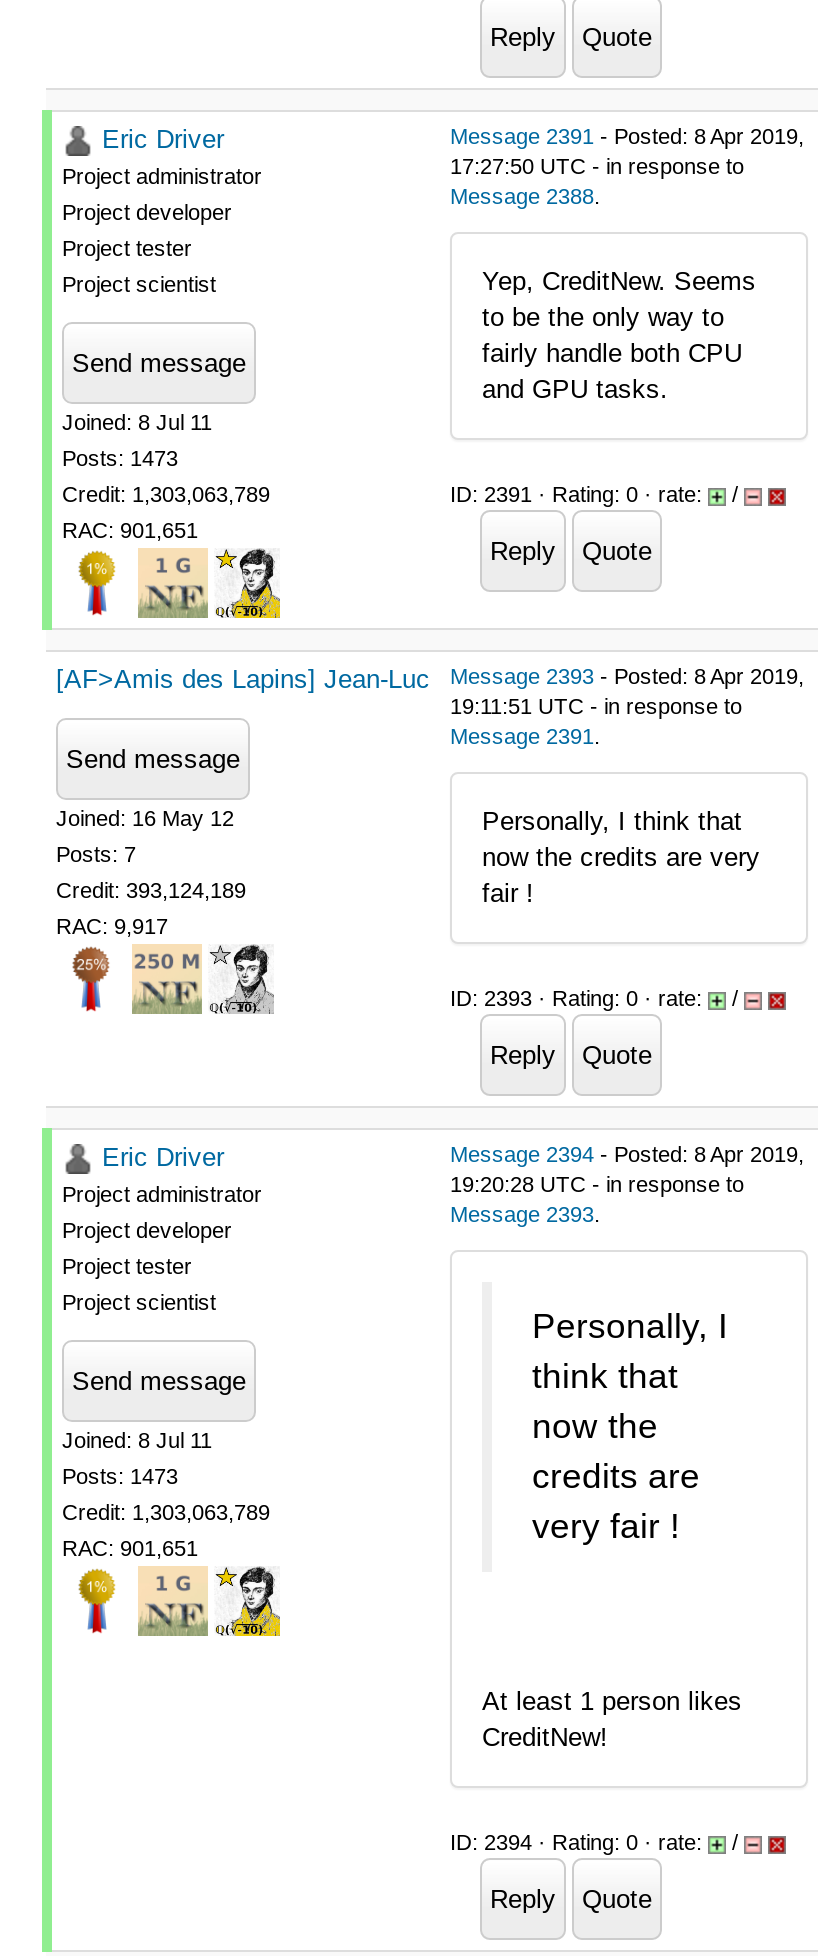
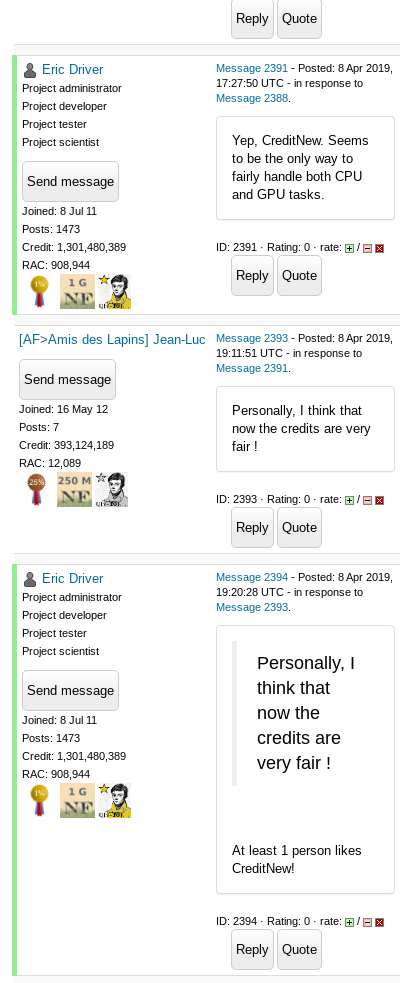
- Credit: 1,303,063,789
+ Credit: 1,301,480,389

- RAC: 901,651
+ RAC: 908,944

- RAC: 9,917
+ RAC: 12,089

- Credit: 1,303,063,789
+ Credit: 1,301,480,389

- RAC: 901,651
+ RAC: 908,944
